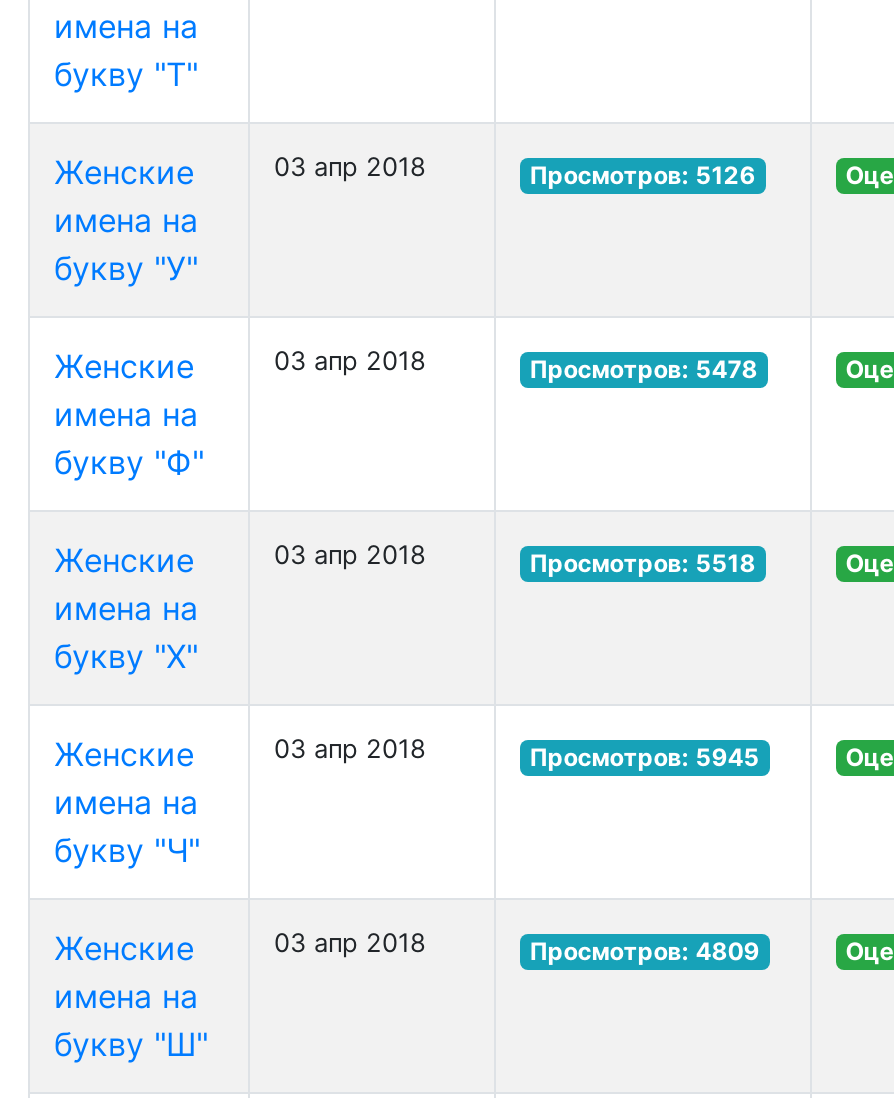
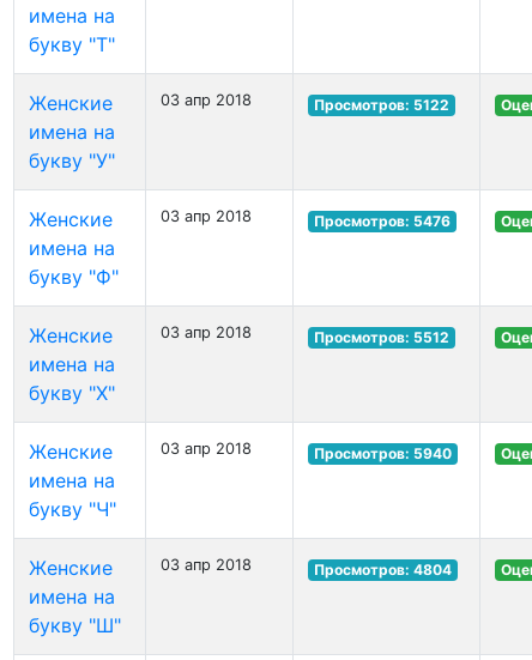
- Просмотров: 5126
+ Просмотров: 5122

- Просмотров: 5478
+ Просмотров: 5476

- Просмотров: 5518
+ Просмотров: 5512

- Просмотров: 5945
+ Просмотров: 5940

- Просмотров: 4809
+ Просмотров: 4804
